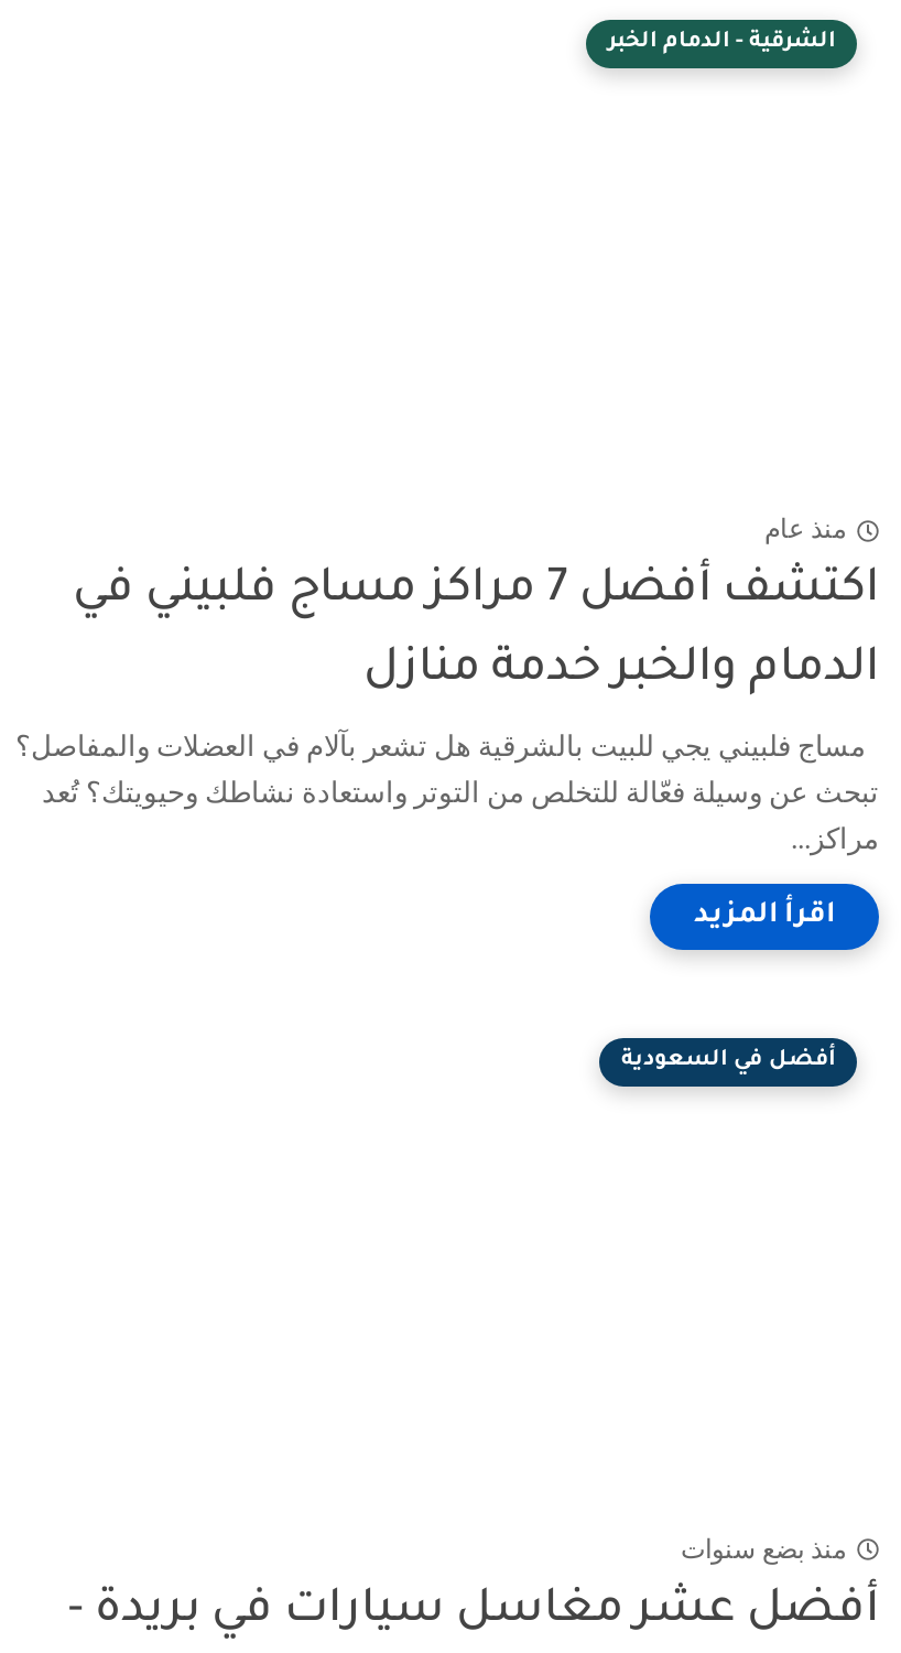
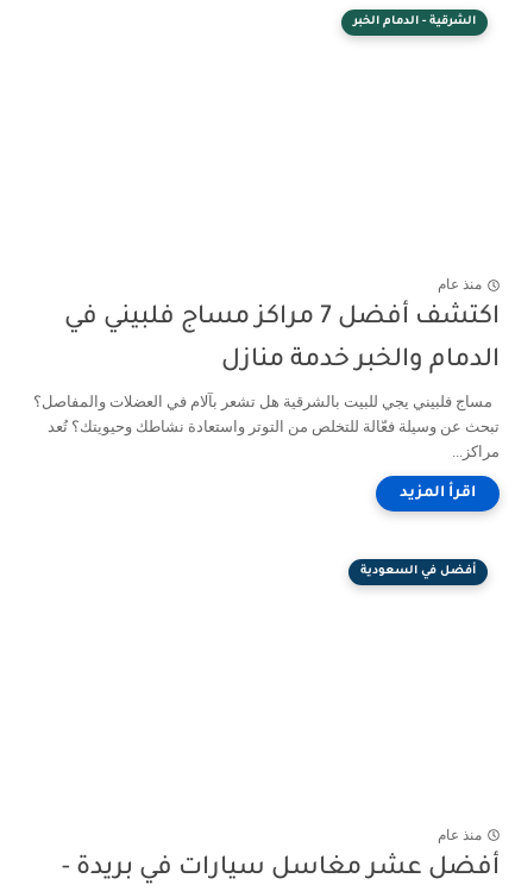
- منذ بضع سنوات
+ منذ عام
